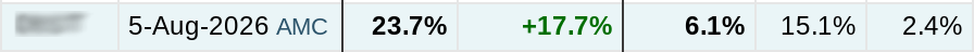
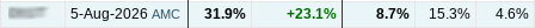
- 5-Aug-2026 AMC 23.7%
+ 5-Aug-2026 AMC 31.9%

- +17.7%
+ +23.1%

- 6.1%
+ 8.7%

- 15.1%
+ 15.3%

- 2.4%
+ 4.6%
